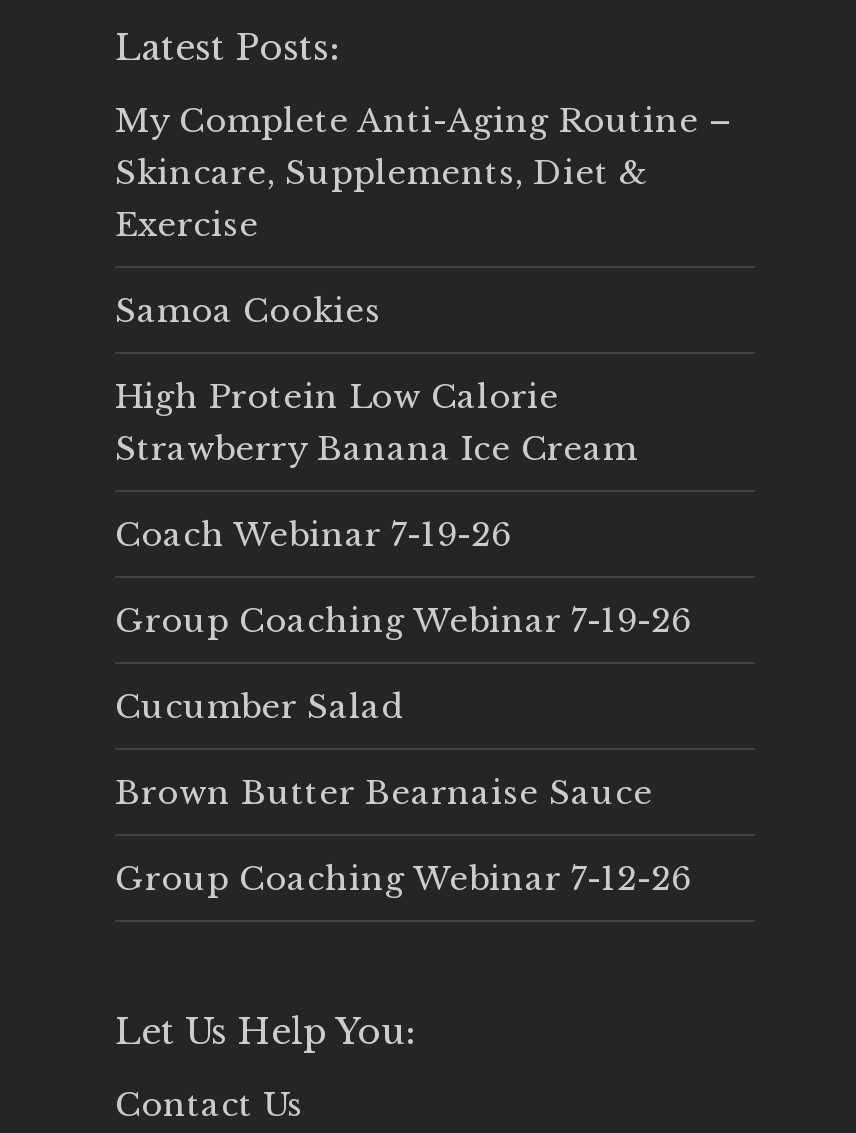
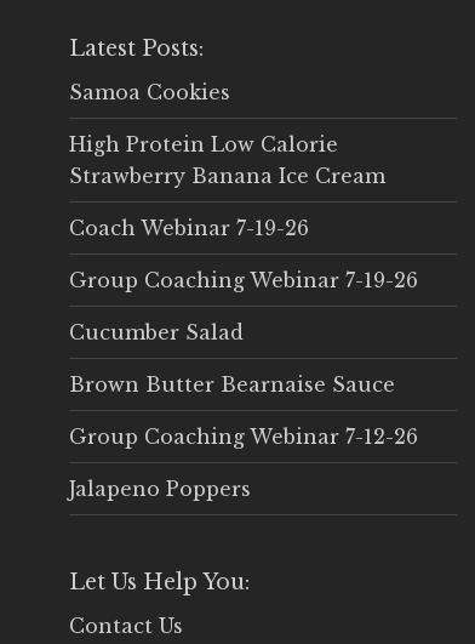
- My Complete Anti-Aging Routine –
- Skincare, Supplements, Diet &
- Exercise

moved up: Samoa Cookies | High Protein Low Calorie | Strawberry Banana Ice Cream | Coach Webinar 7-19-26 | Group Coaching Webinar 7-19-26 | Cucumber Salad | Brown Butter Bearnaise Sauce | Group Coaching Webinar 7-12-26

+ Jalapeno Poppers
